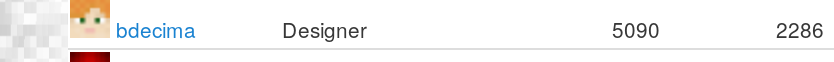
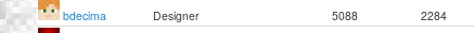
- 5090
+ 5088

- 2286
+ 2284
